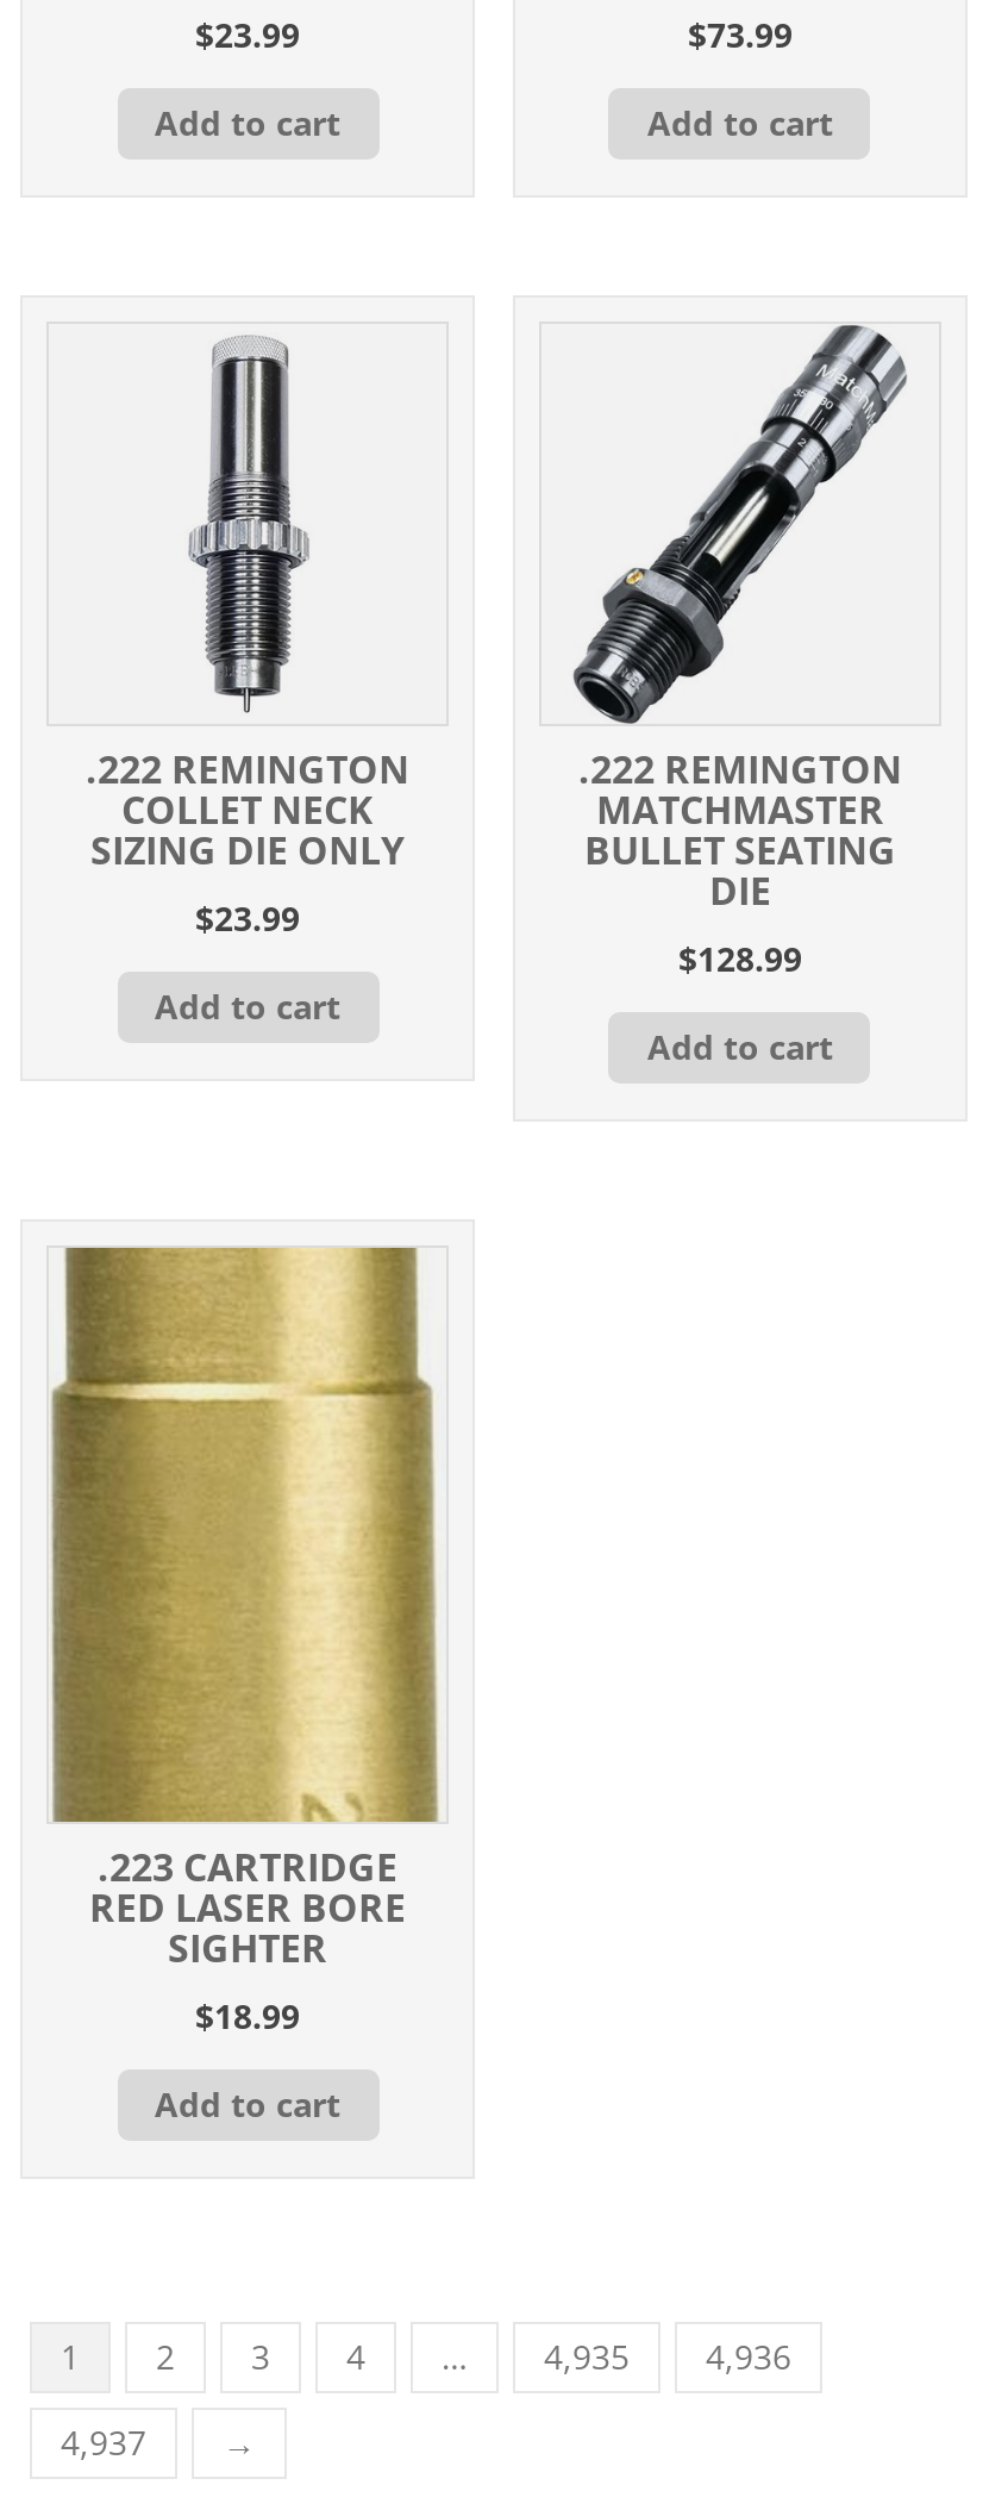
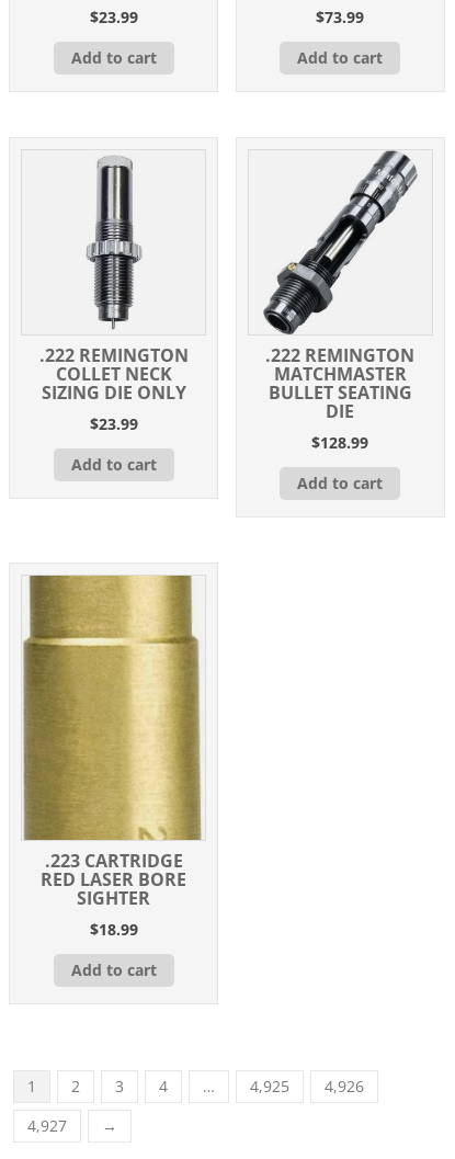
- 4,935
+ 4,925

- 4,936
+ 4,926

- 4,937
+ 4,927
